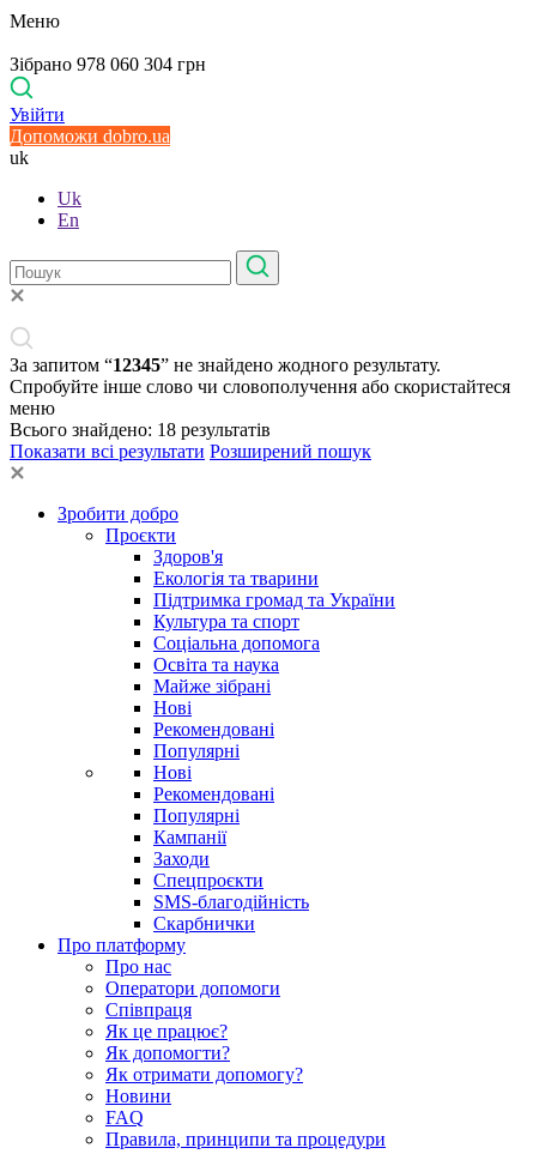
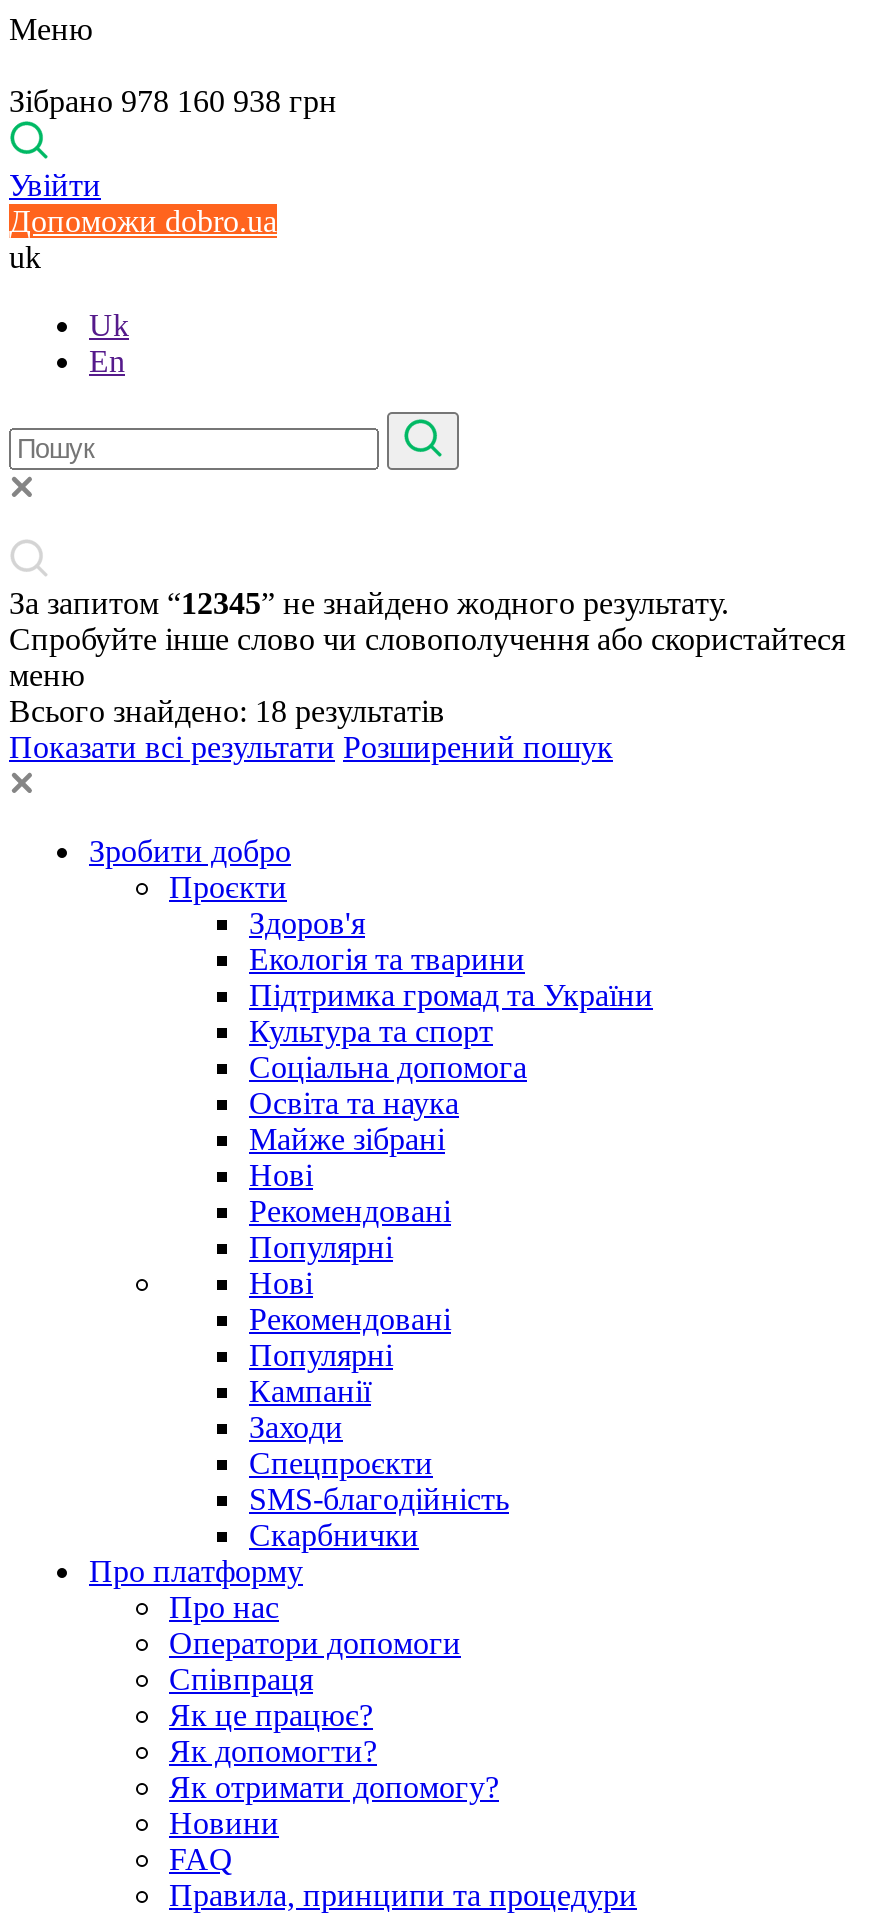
- Зібрано 978 060 304 грн
+ Зібрано 978 160 938 грн
